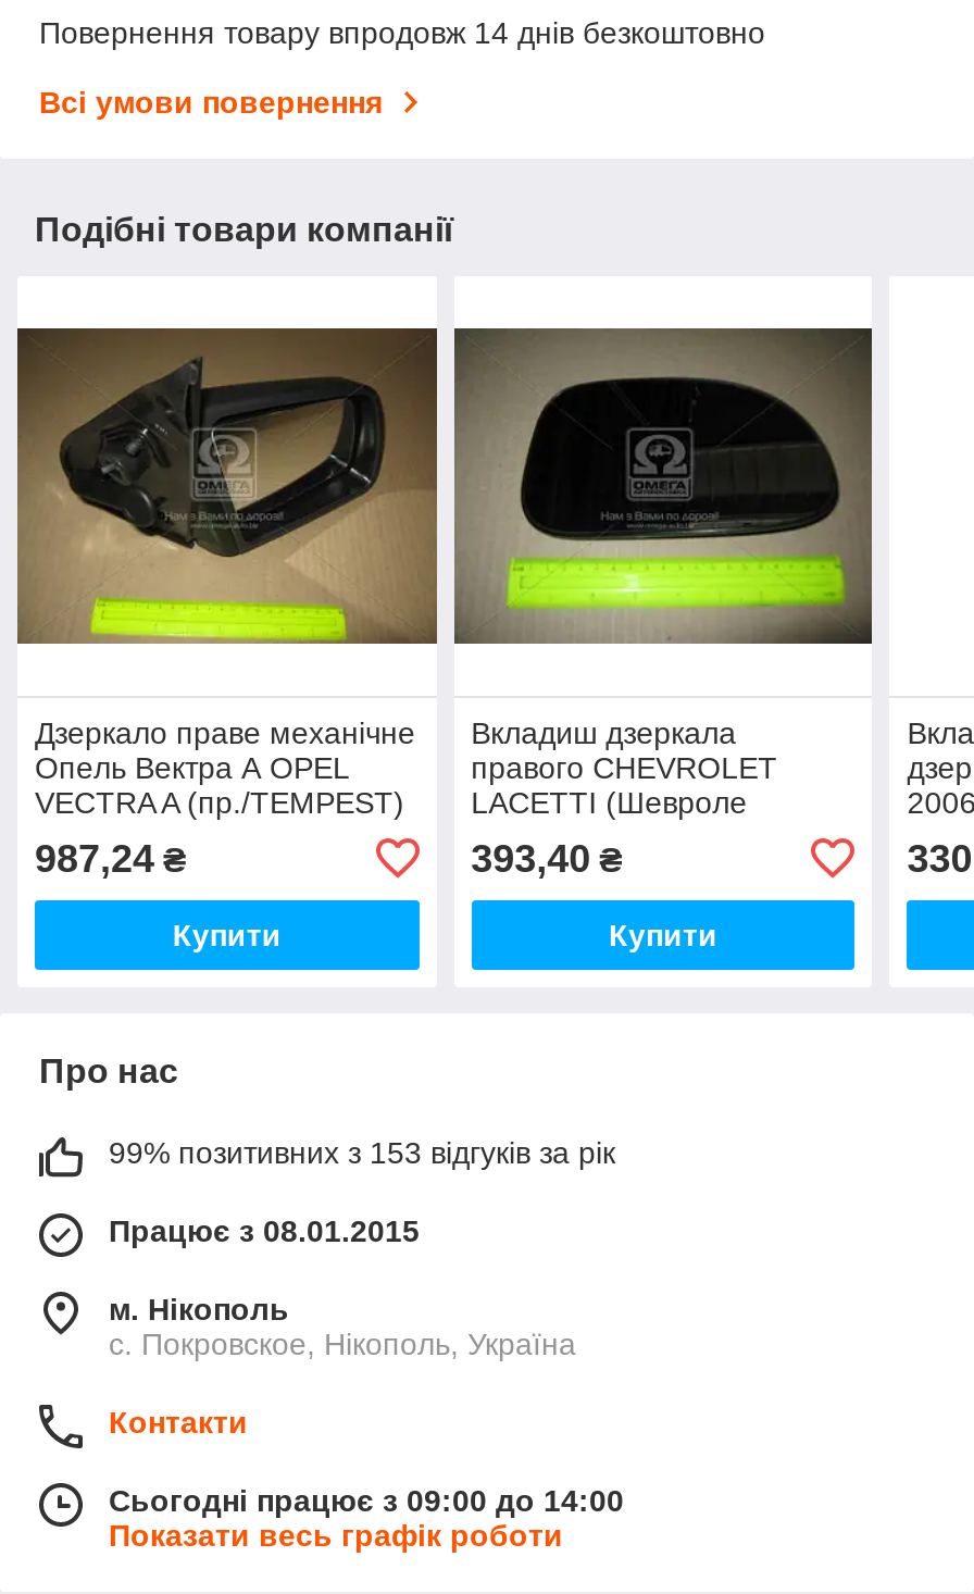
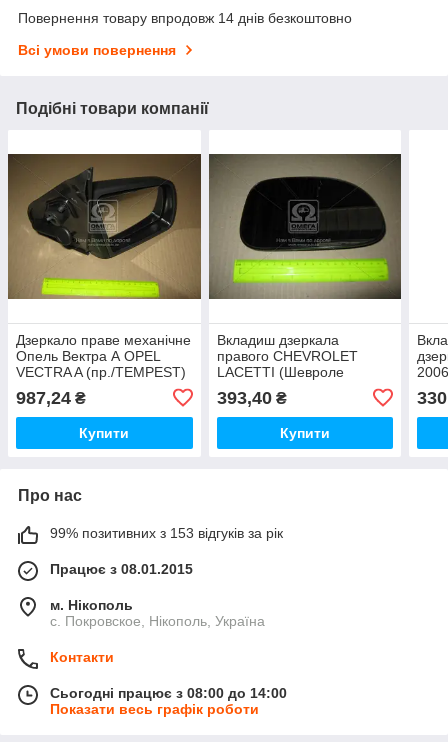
- Сьогодні працює з 09:00 до 14:00
+ Сьогодні працює з 08:00 до 14:00
